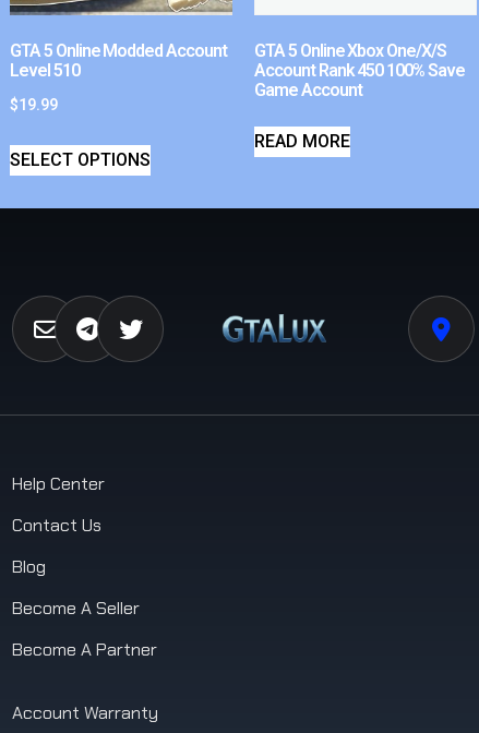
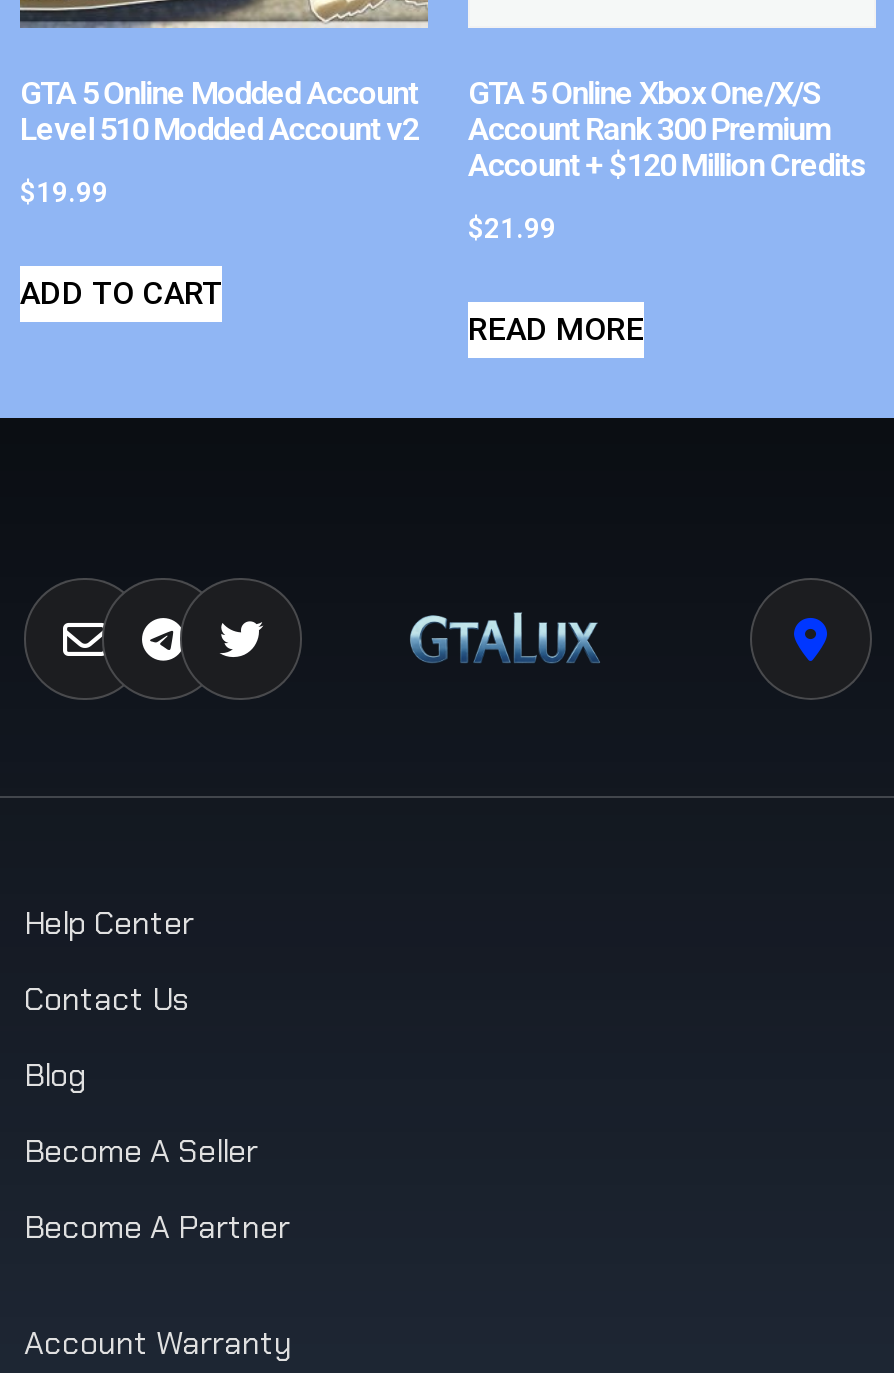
- Level 510
+ Level 510 Modded Account v2

- Account Rank 450 100% Save
- Game Account
+ Account Rank 300 Premium
+ Account + $120 Million Credits
+ $21.99

moved down: READ MORE

- SELECT OPTIONS
+ ADD TO CART
